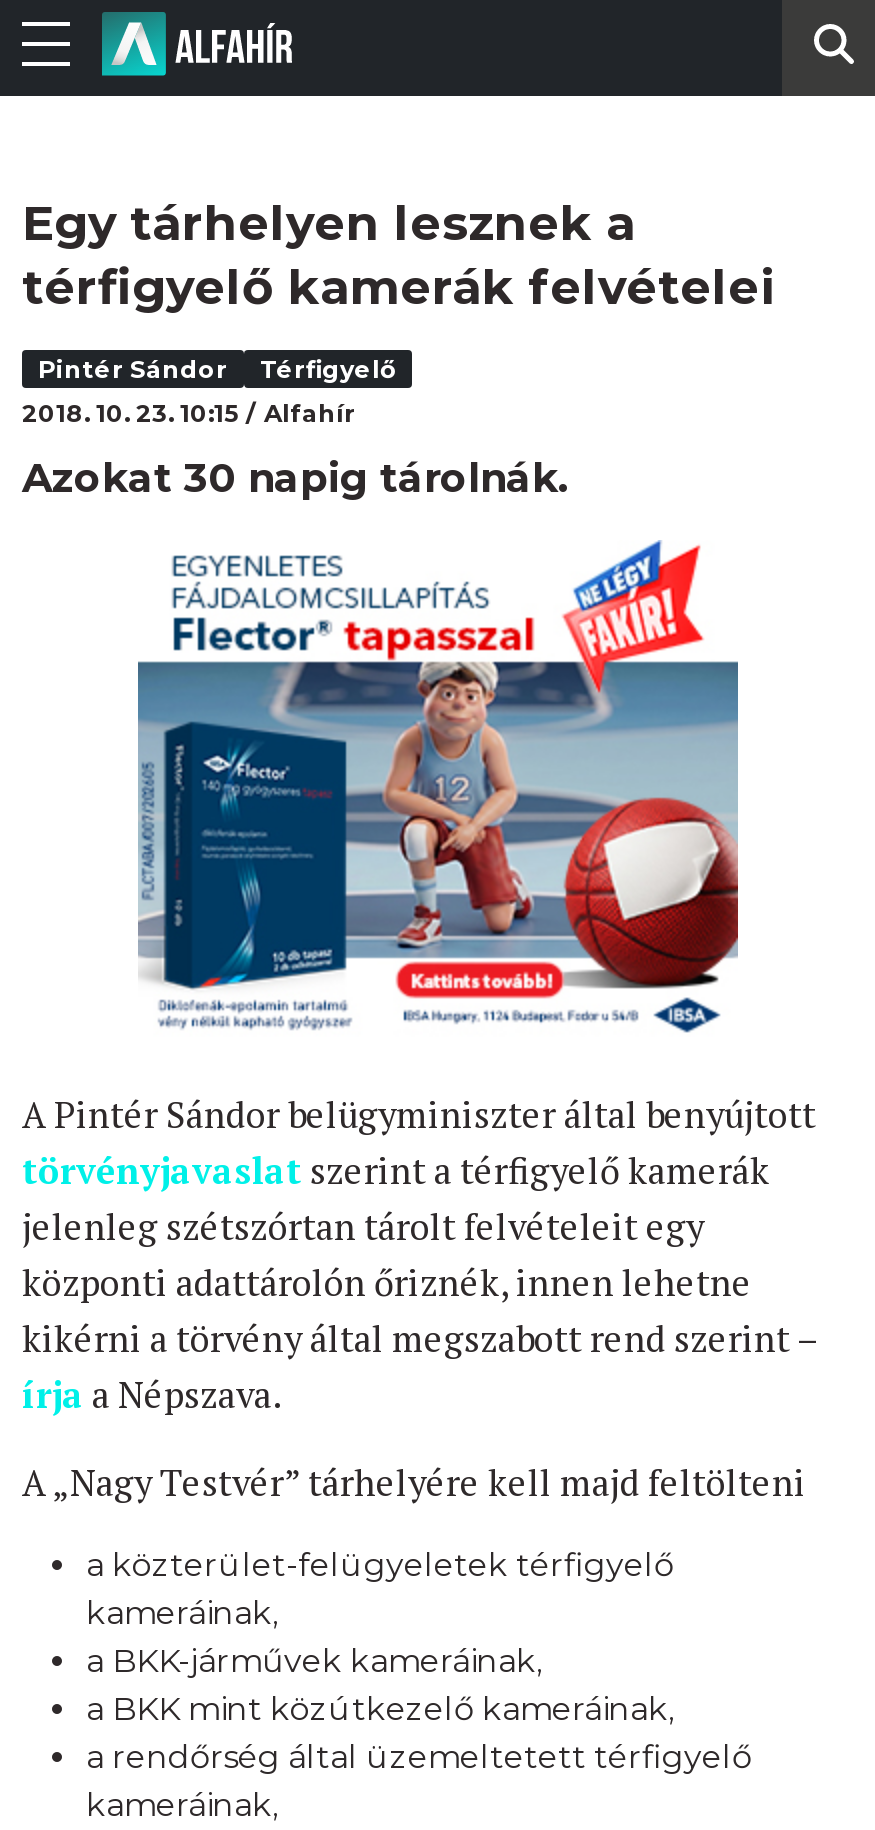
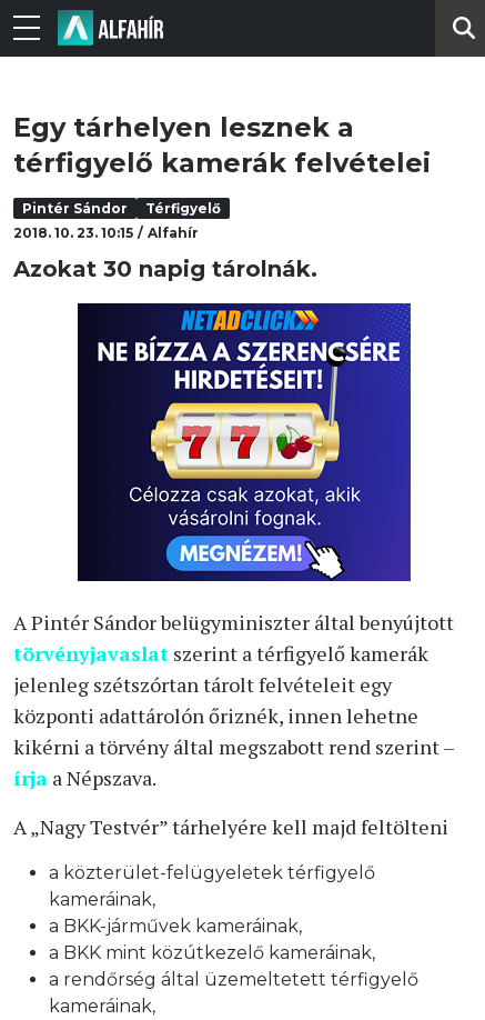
- [image]
+ [image]
